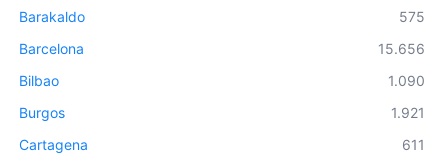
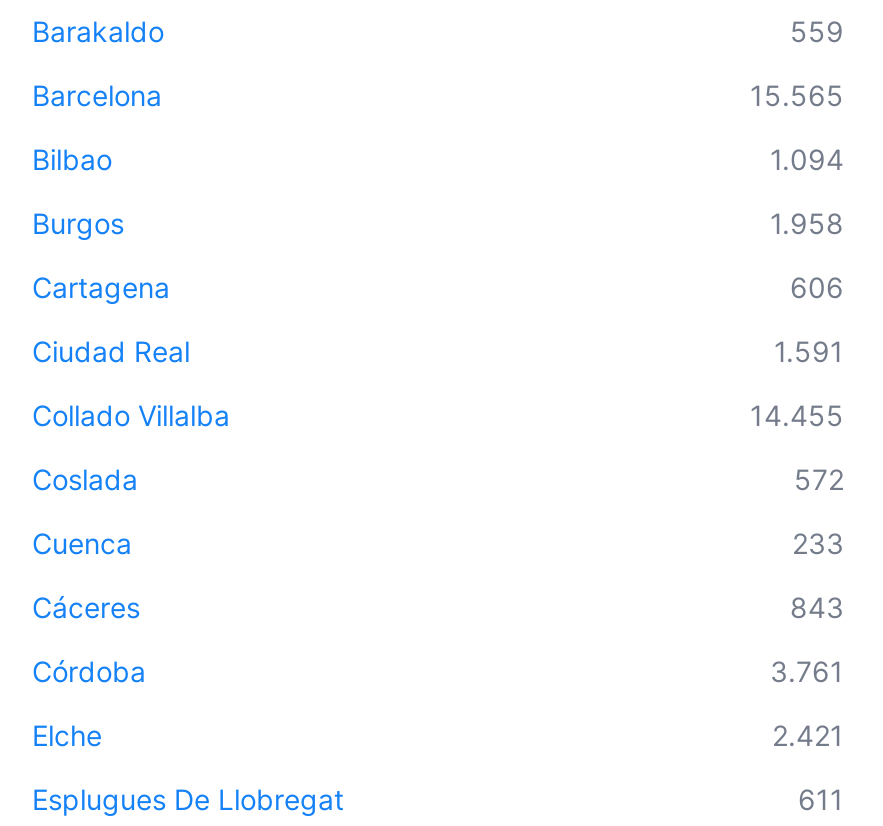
- 575
+ 559

- 15.656
+ 15.565

- 1.090
+ 1.094

- 1.921
+ 1.958

+ 606
+ Ciudad Real
+ 1.591
+ Collado Villalba
+ 14.455
+ Coslada
+ 572
+ Cuenca
+ 233
+ Cáceres
+ 843
+ Córdoba
+ 3.761
+ Elche
+ 2.421
+ Esplugues De Llobregat
